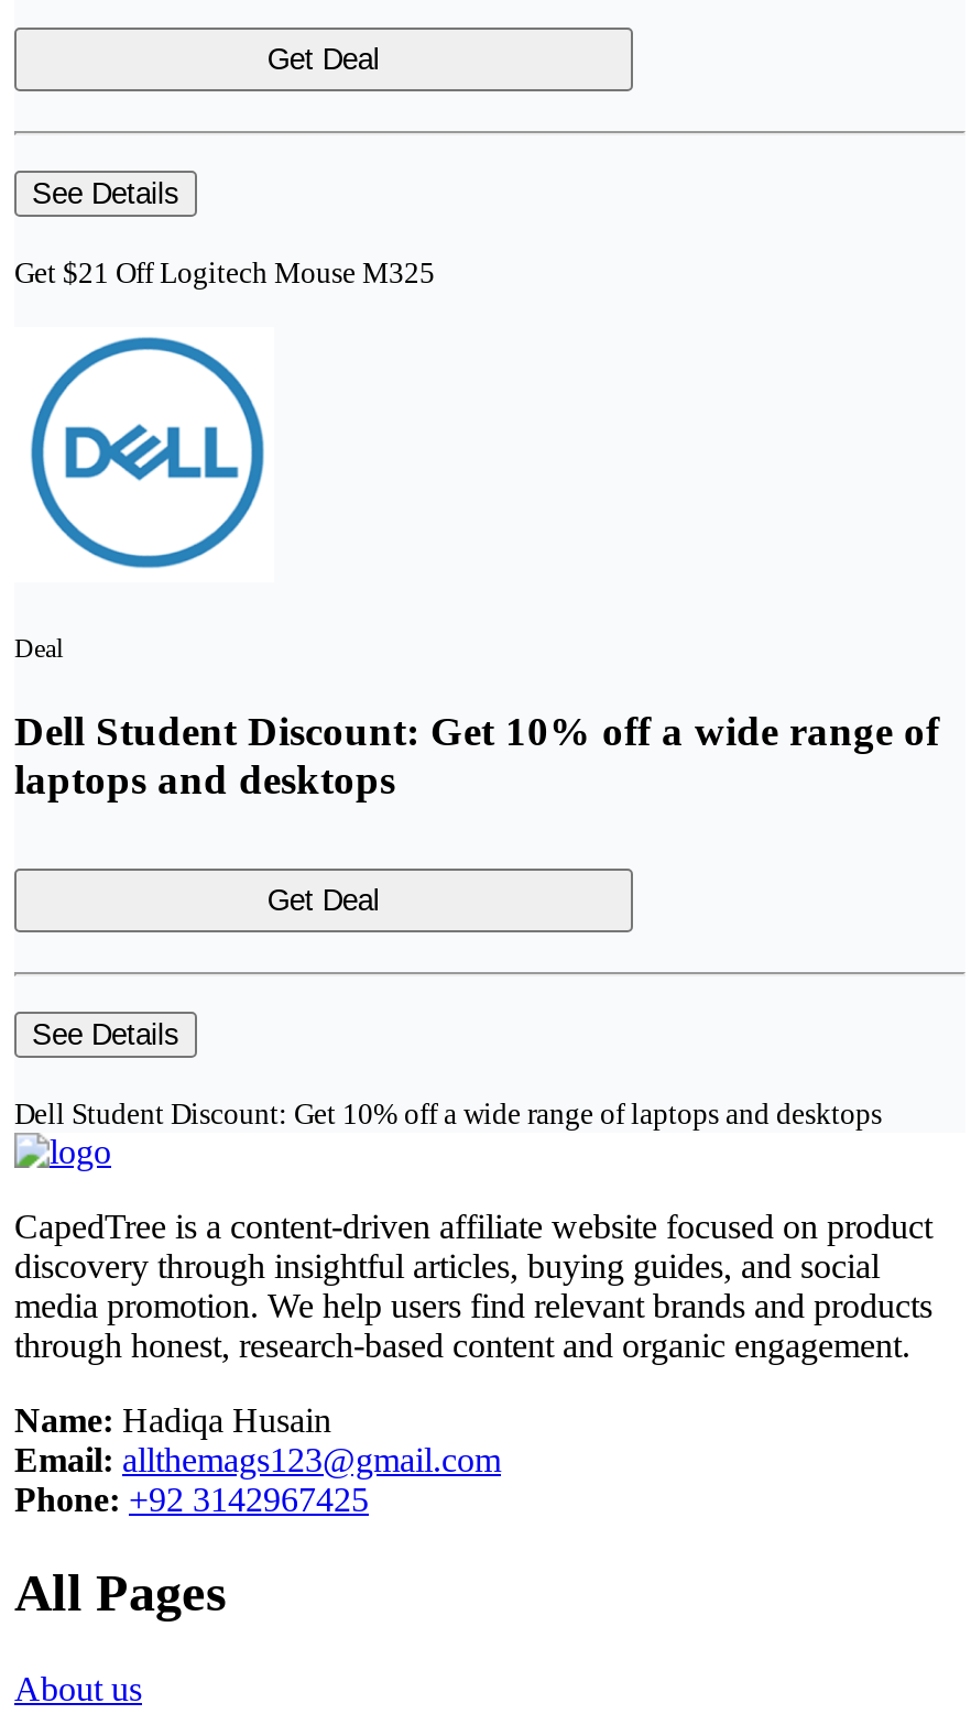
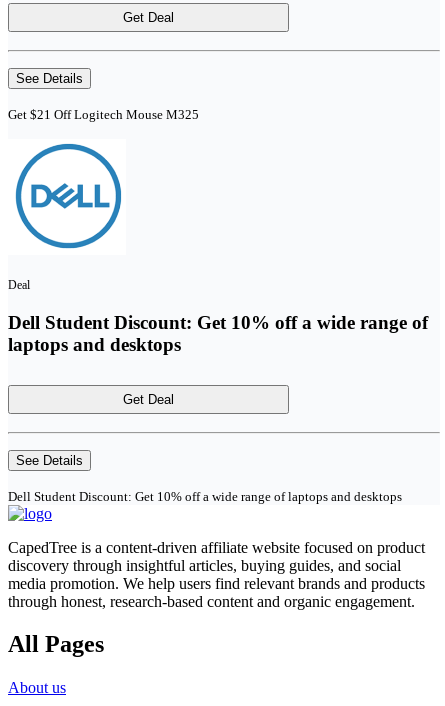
- Name: Hadiqa Husain
- Email: allthemags123@gmail.com
- Phone: +92 3142967425
